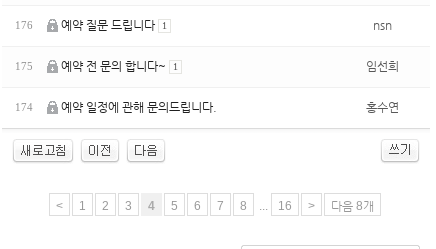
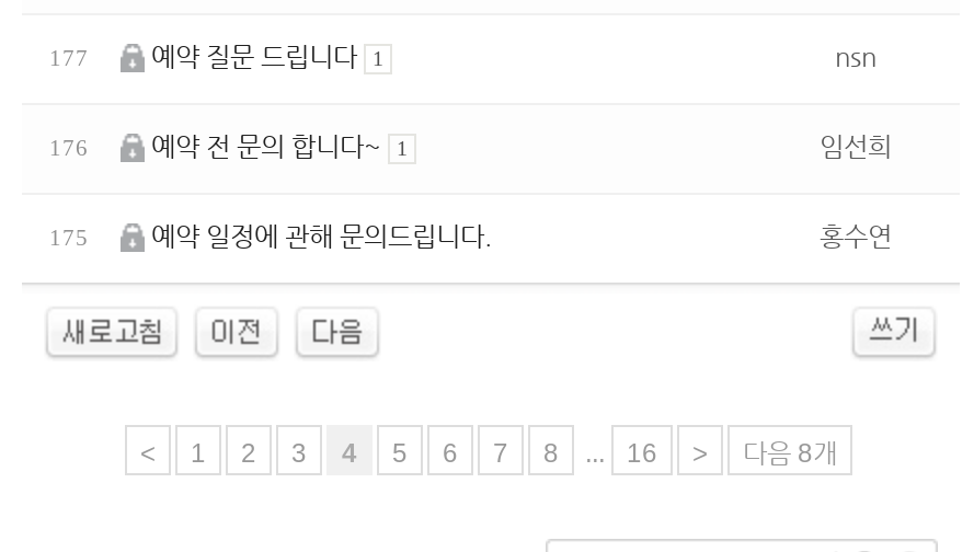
- 176
+ 177

- 175
+ 176

- 174
+ 175
